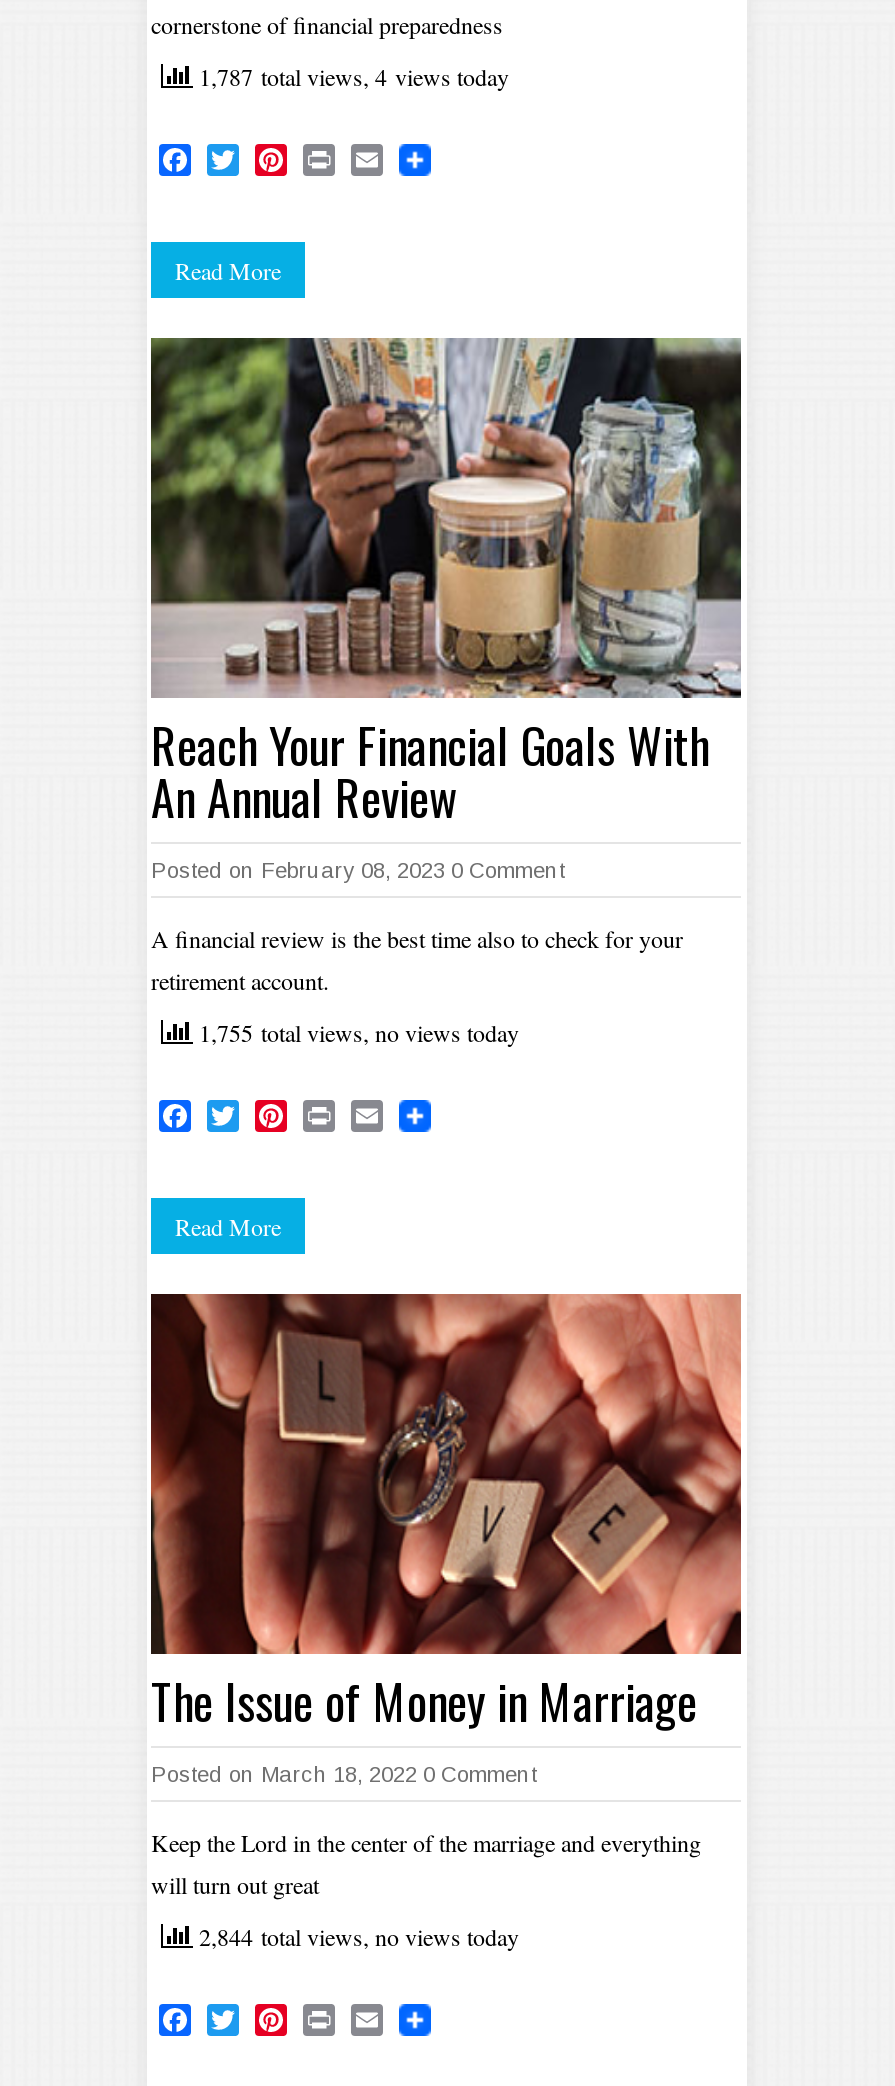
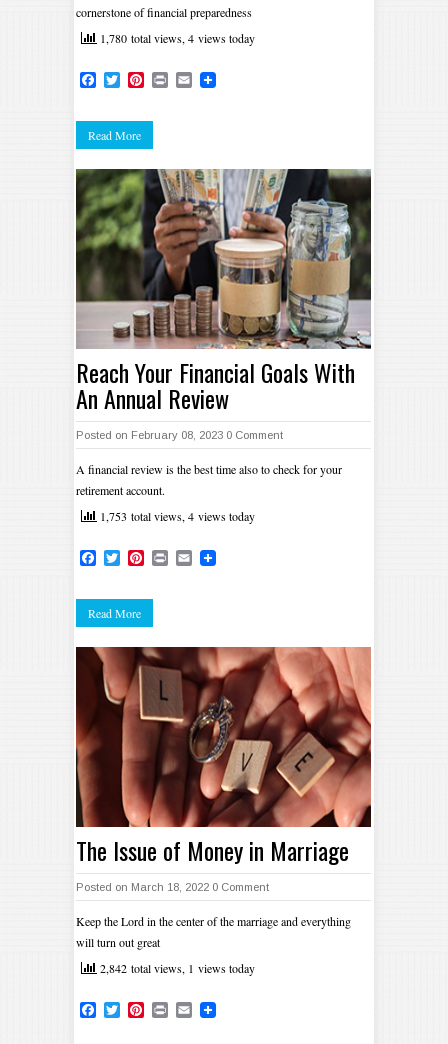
- 1,787 total views, 4 views today
+ 1,780 total views, 4 views today

- 1,755 total views, no views today
+ 1,753 total views, 4 views today

- 2,844 total views, no views today
+ 2,842 total views, 1 views today
